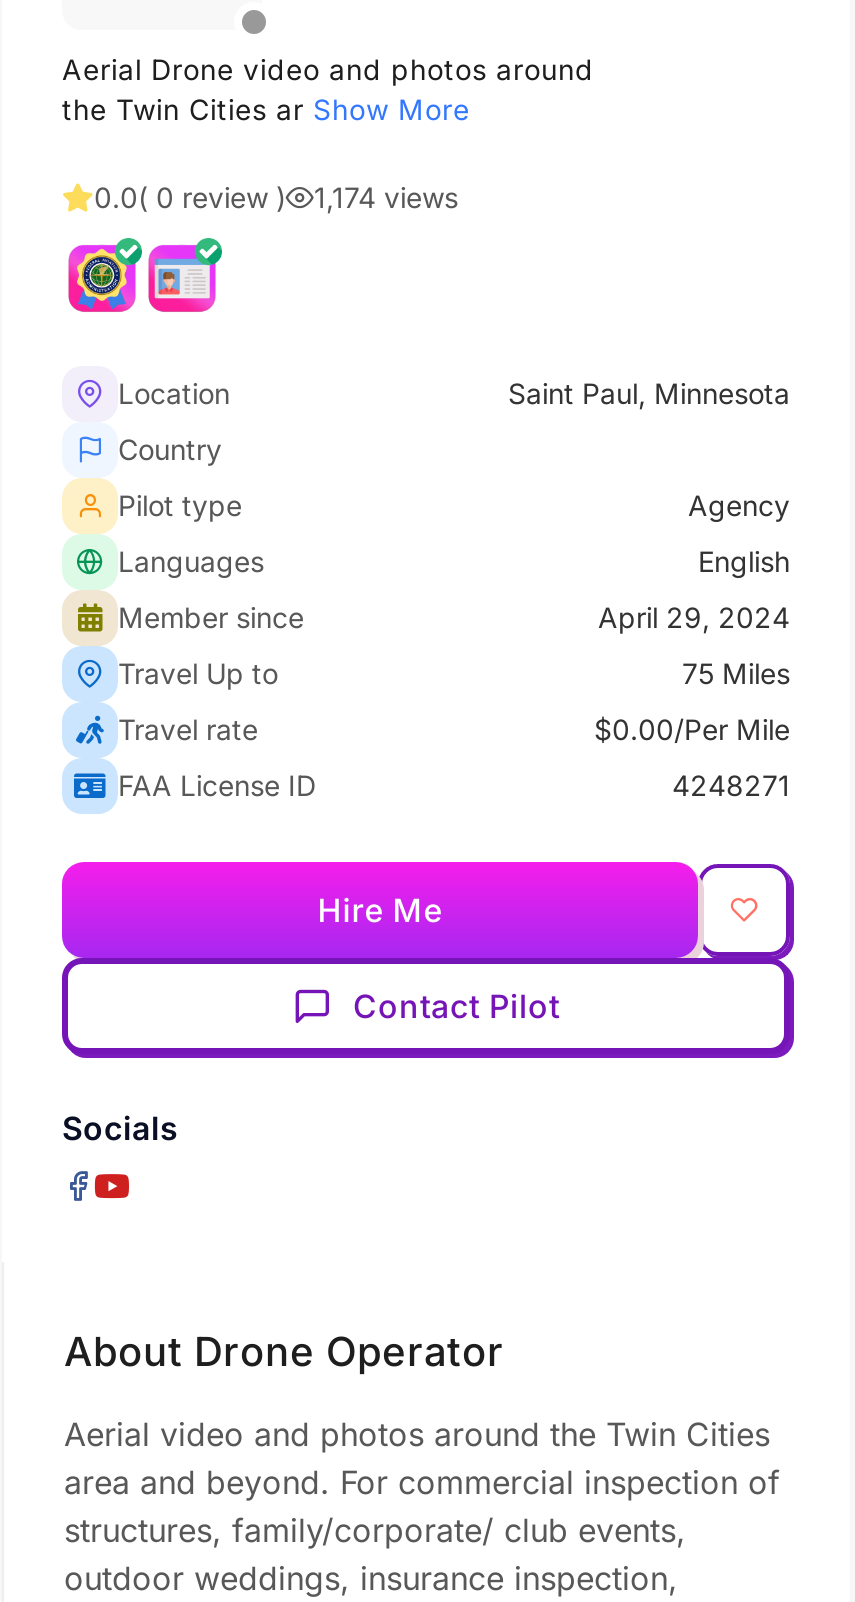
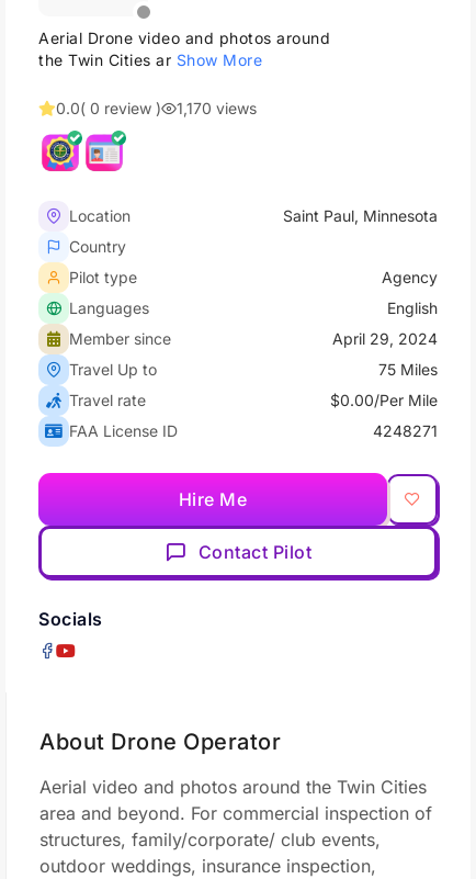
- 0.0( 0 review ) 1,174 views
+ 0.0( 0 review ) 1,170 views
